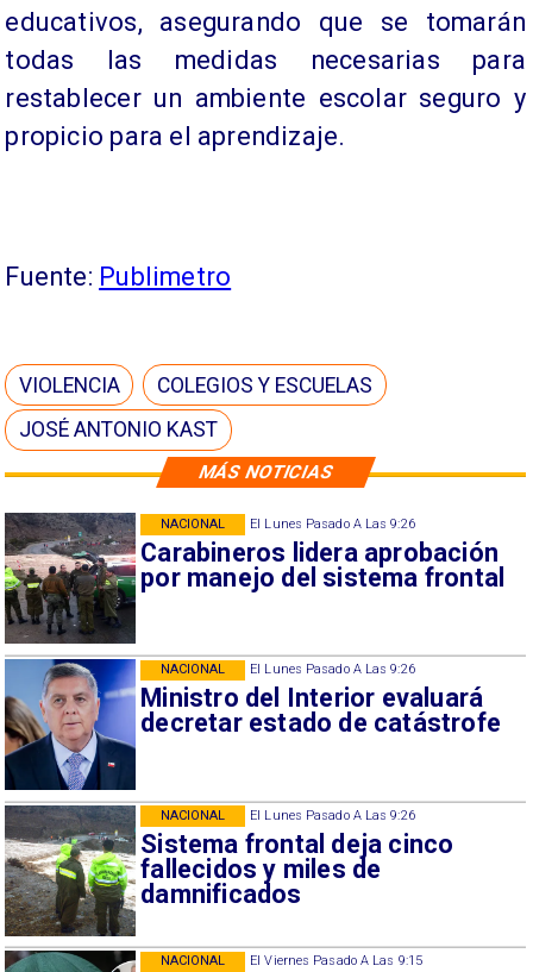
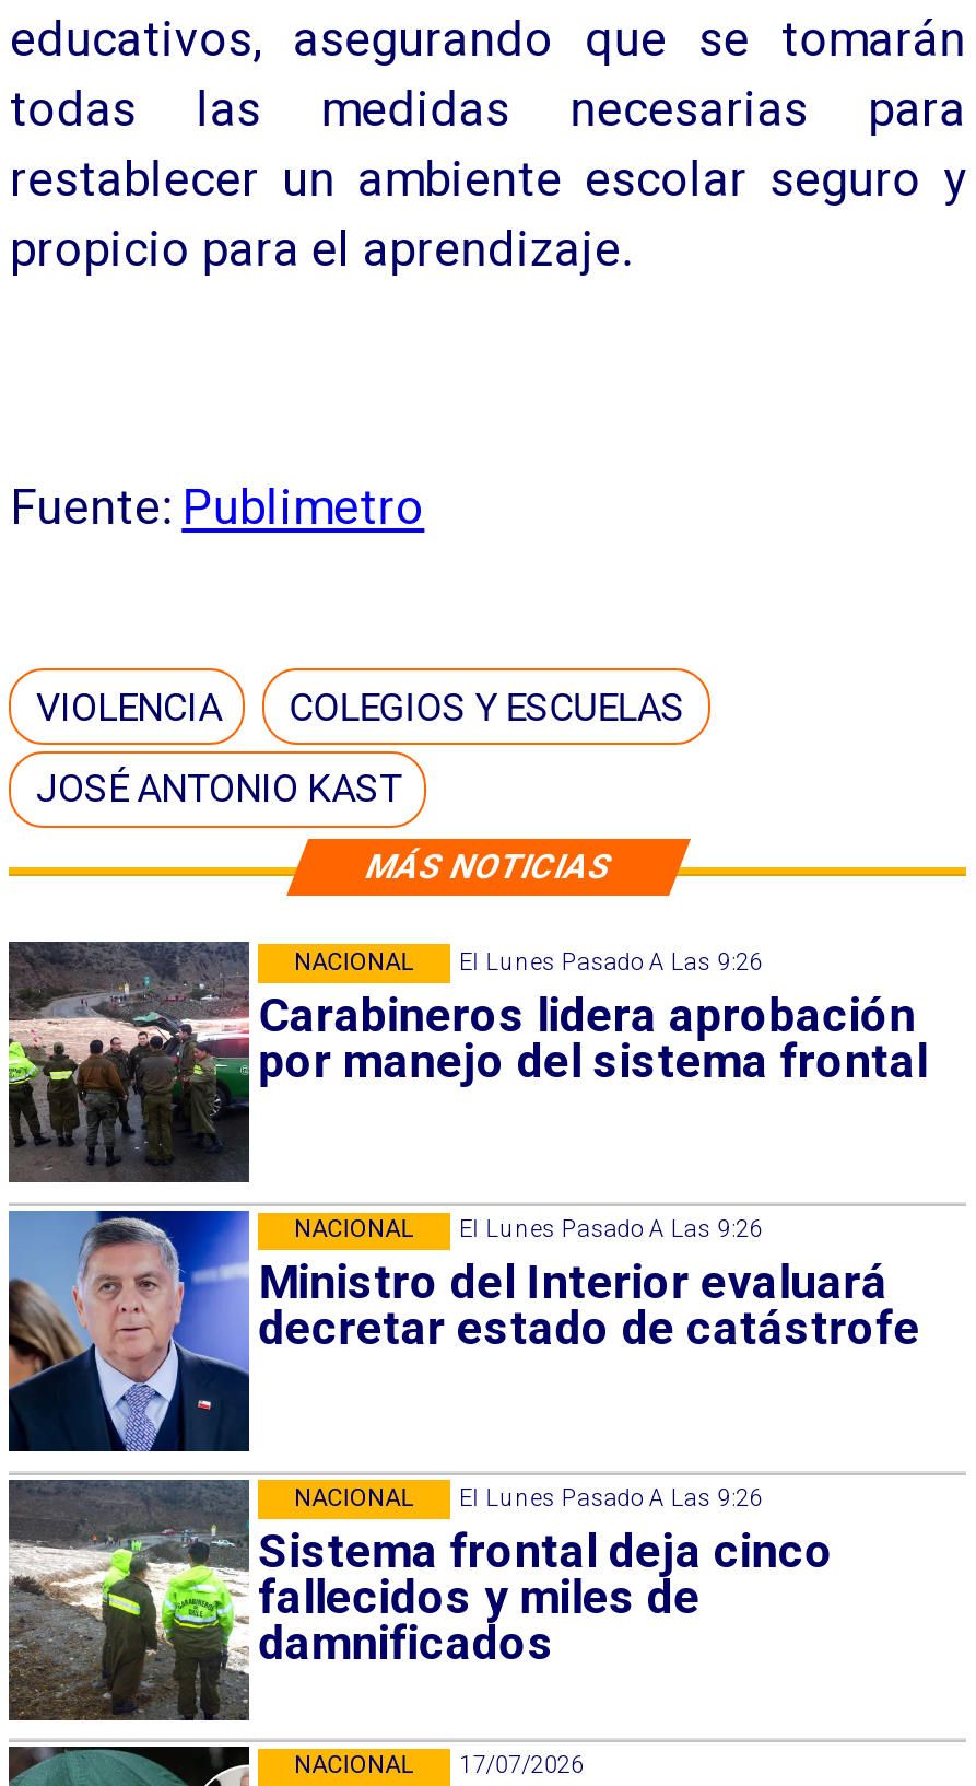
- El Viernes Pasado A Las 9:15
+ 17/07/2026
